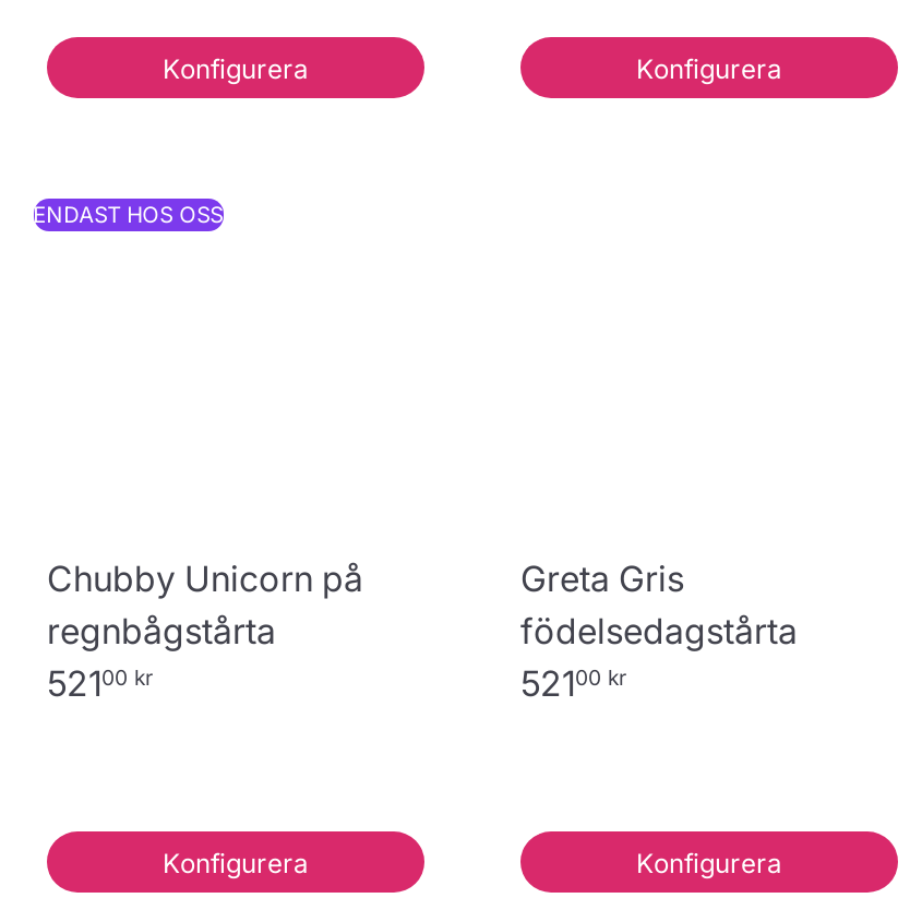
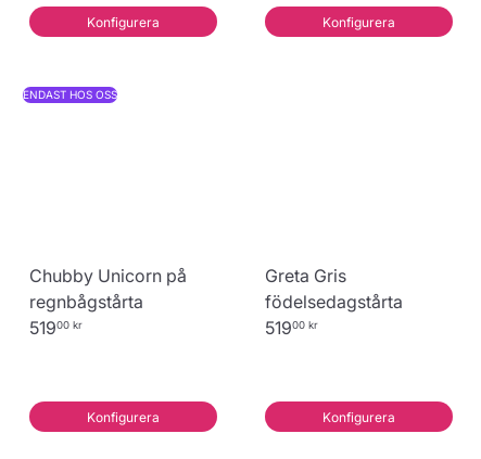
- 52100 kr
+ 51900 kr

- 52100 kr
+ 51900 kr
